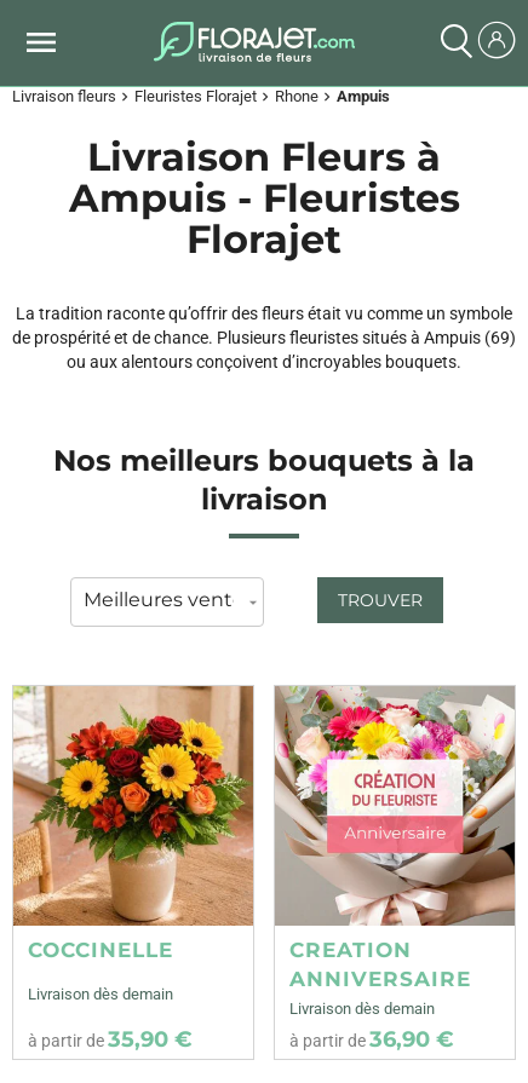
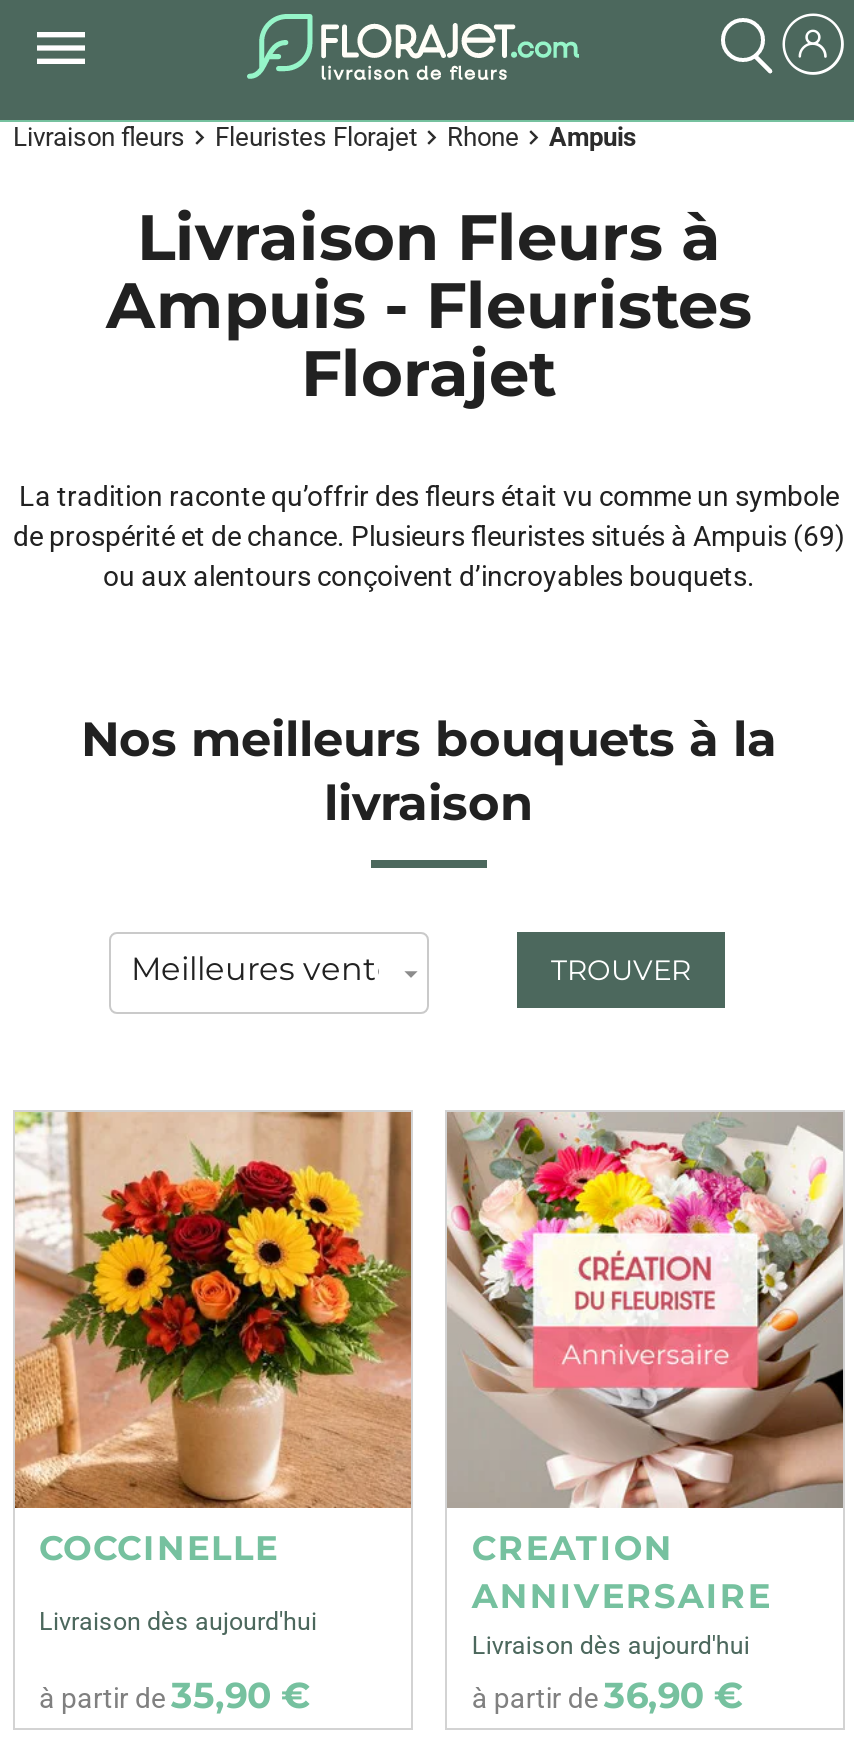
- Livraison dès demain
+ Livraison dès aujourd'hui

- Livraison dès demain
+ Livraison dès aujourd'hui
